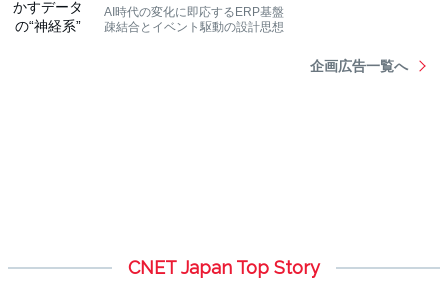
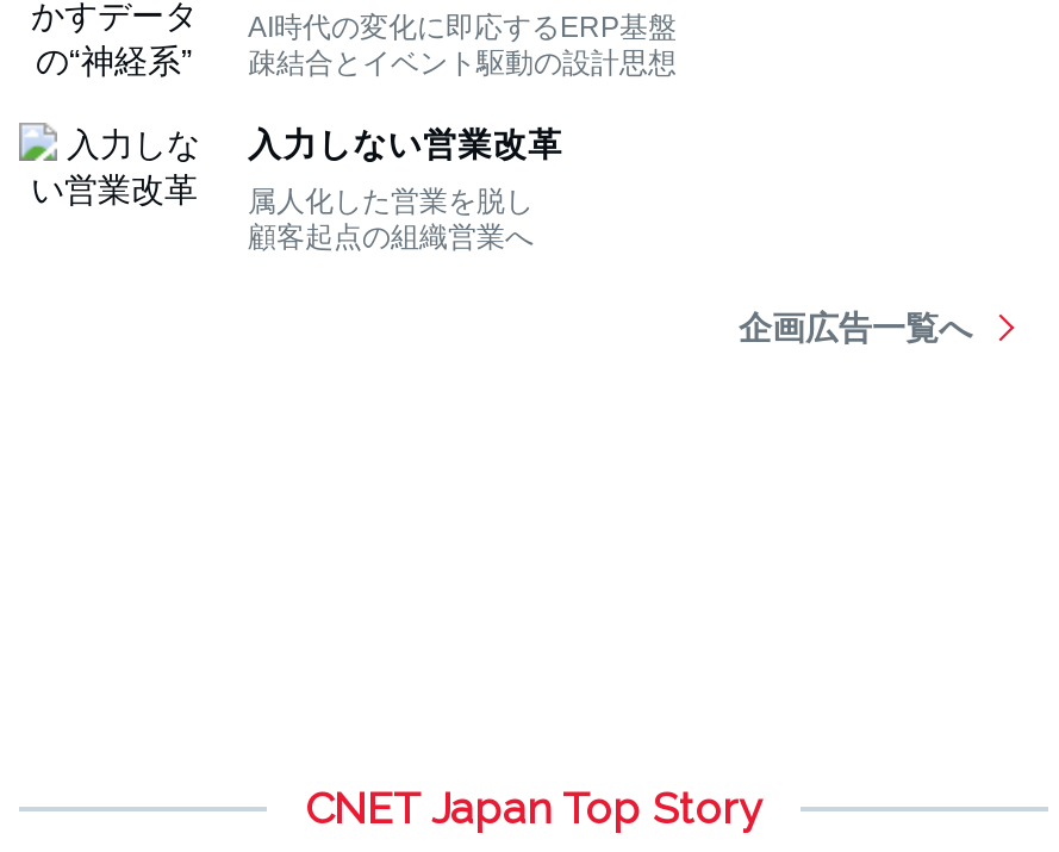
+ [image]
+ 入力しない営業改革
+ 属人化した営業を脱し
+ 顧客起点の組織営業へ
